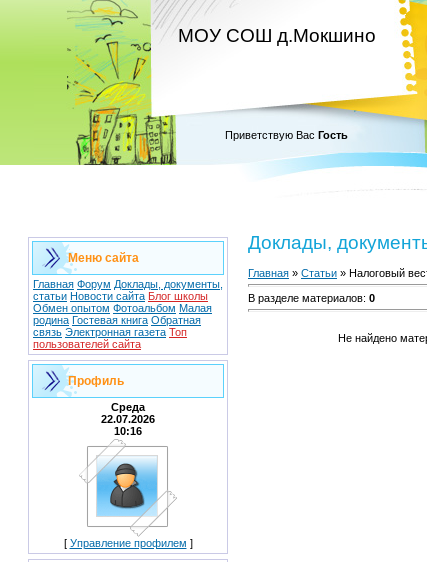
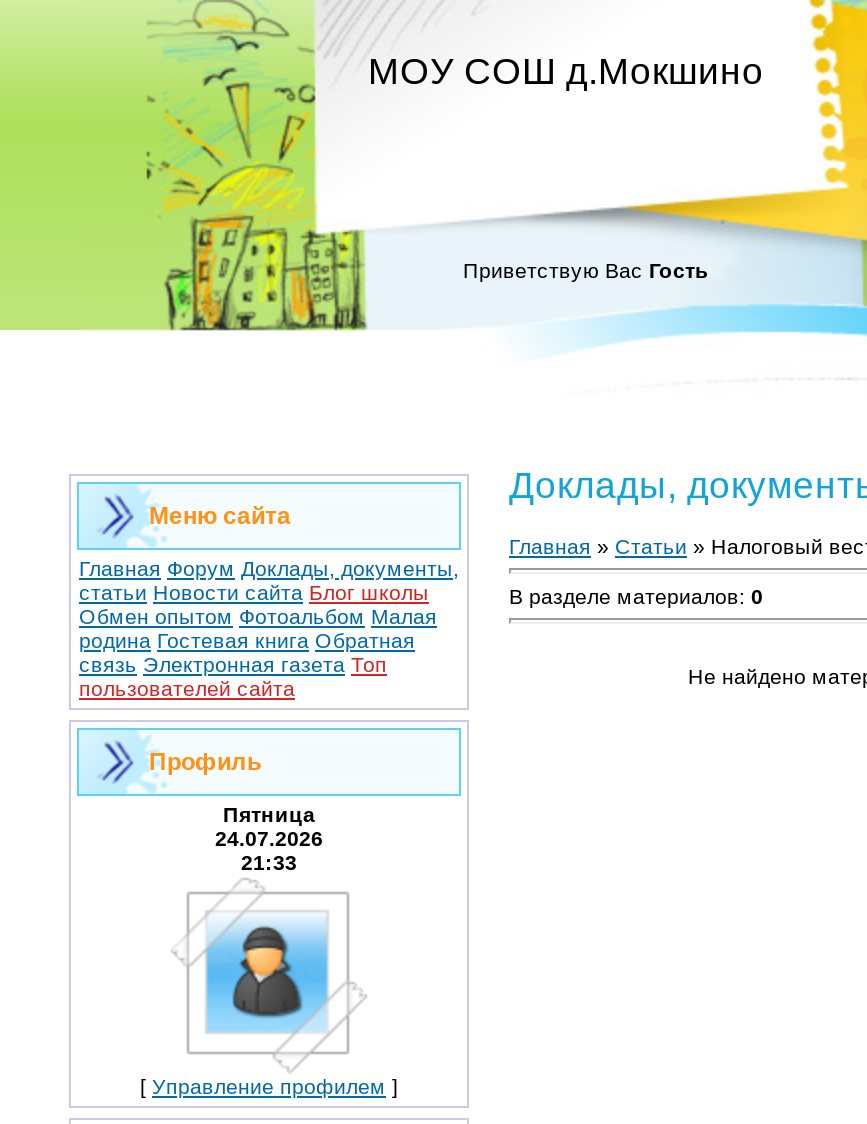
- Среда
- 22.07.2026
- 10:16
+ Пятница
+ 24.07.2026
+ 21:33
